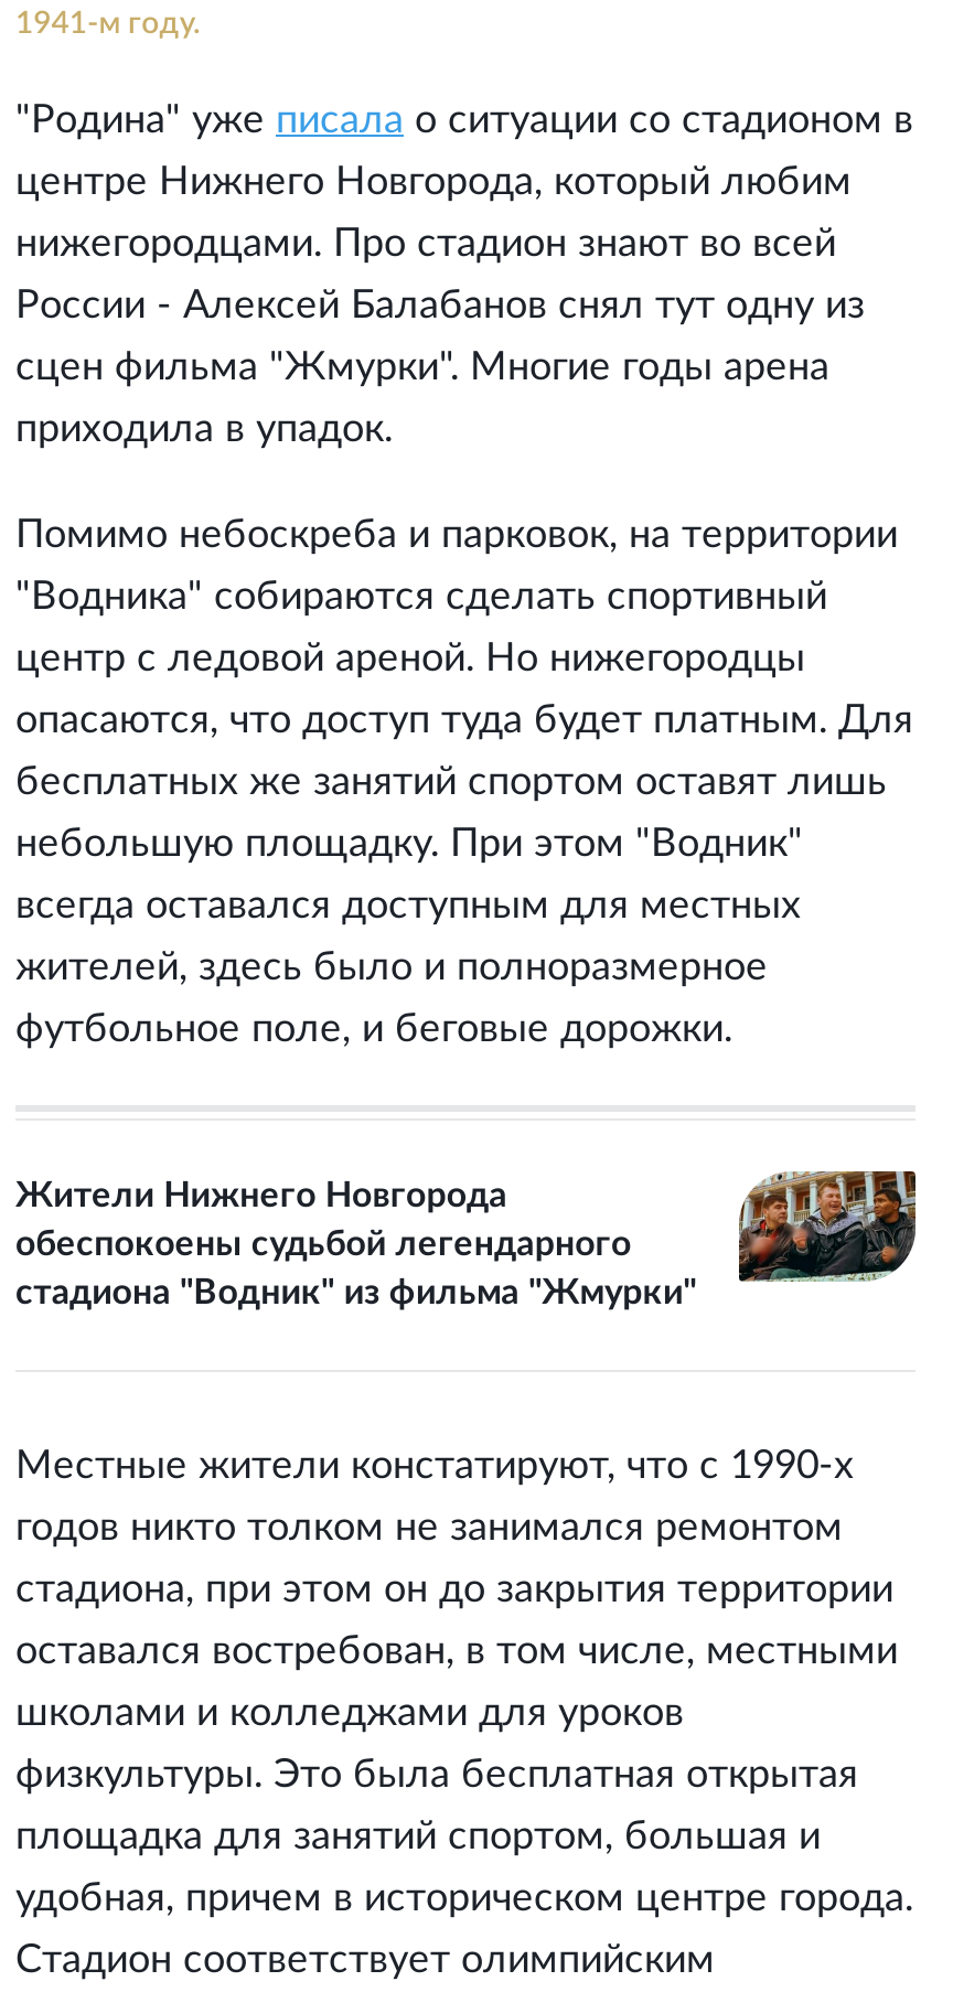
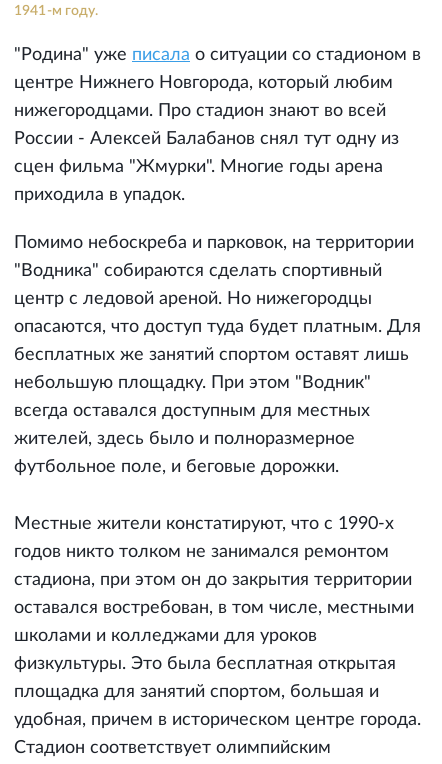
- [image]
- Жители Нижнего Новгорода
- обеспокоены судьбой легендарного
- стадиона "Водник" из фильма "Жмурки"
